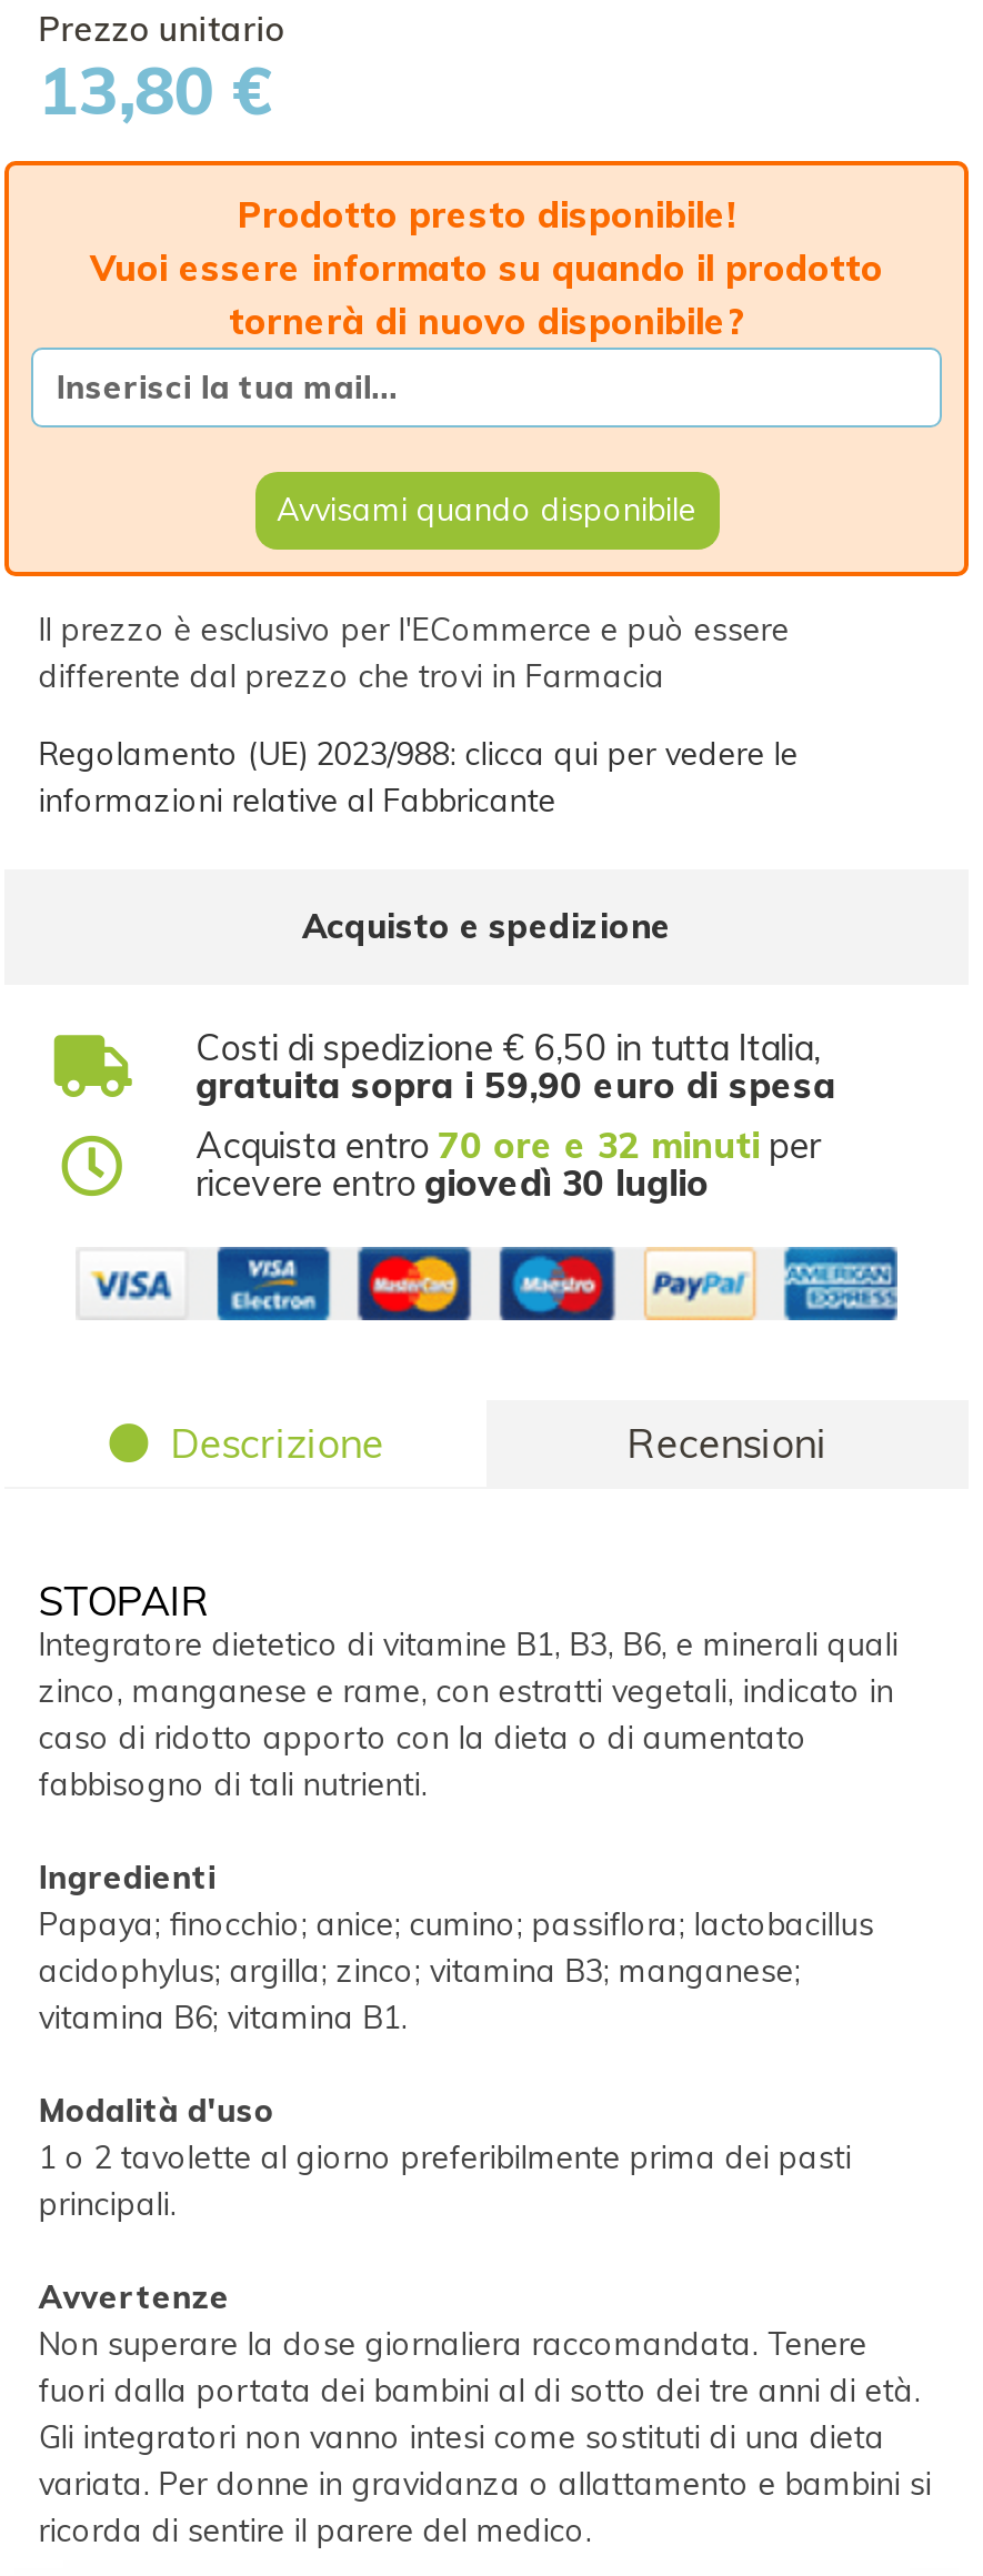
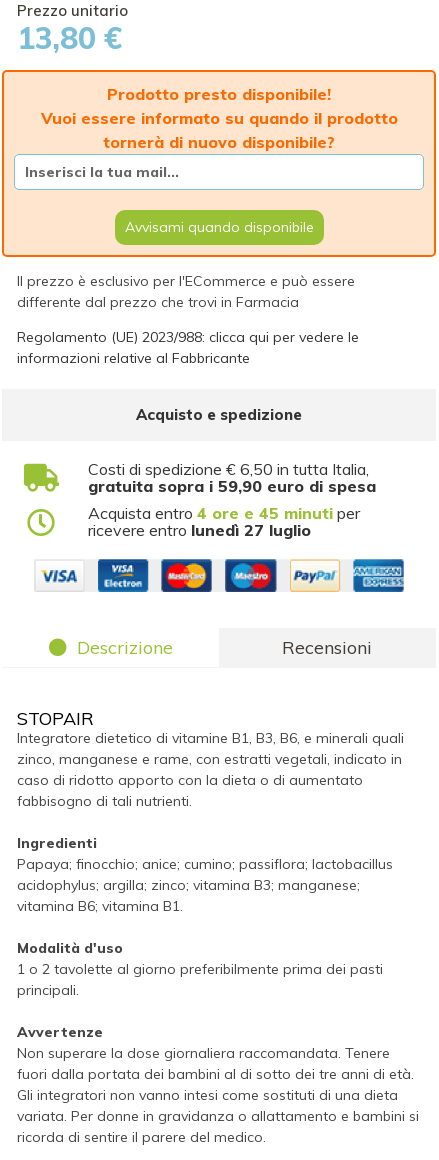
- Acquista entro 70 ore e 32 minuti per
+ Acquista entro 4 ore e 45 minuti per

- ricevere entro giovedì 30 luglio
+ ricevere entro lunedì 27 luglio
